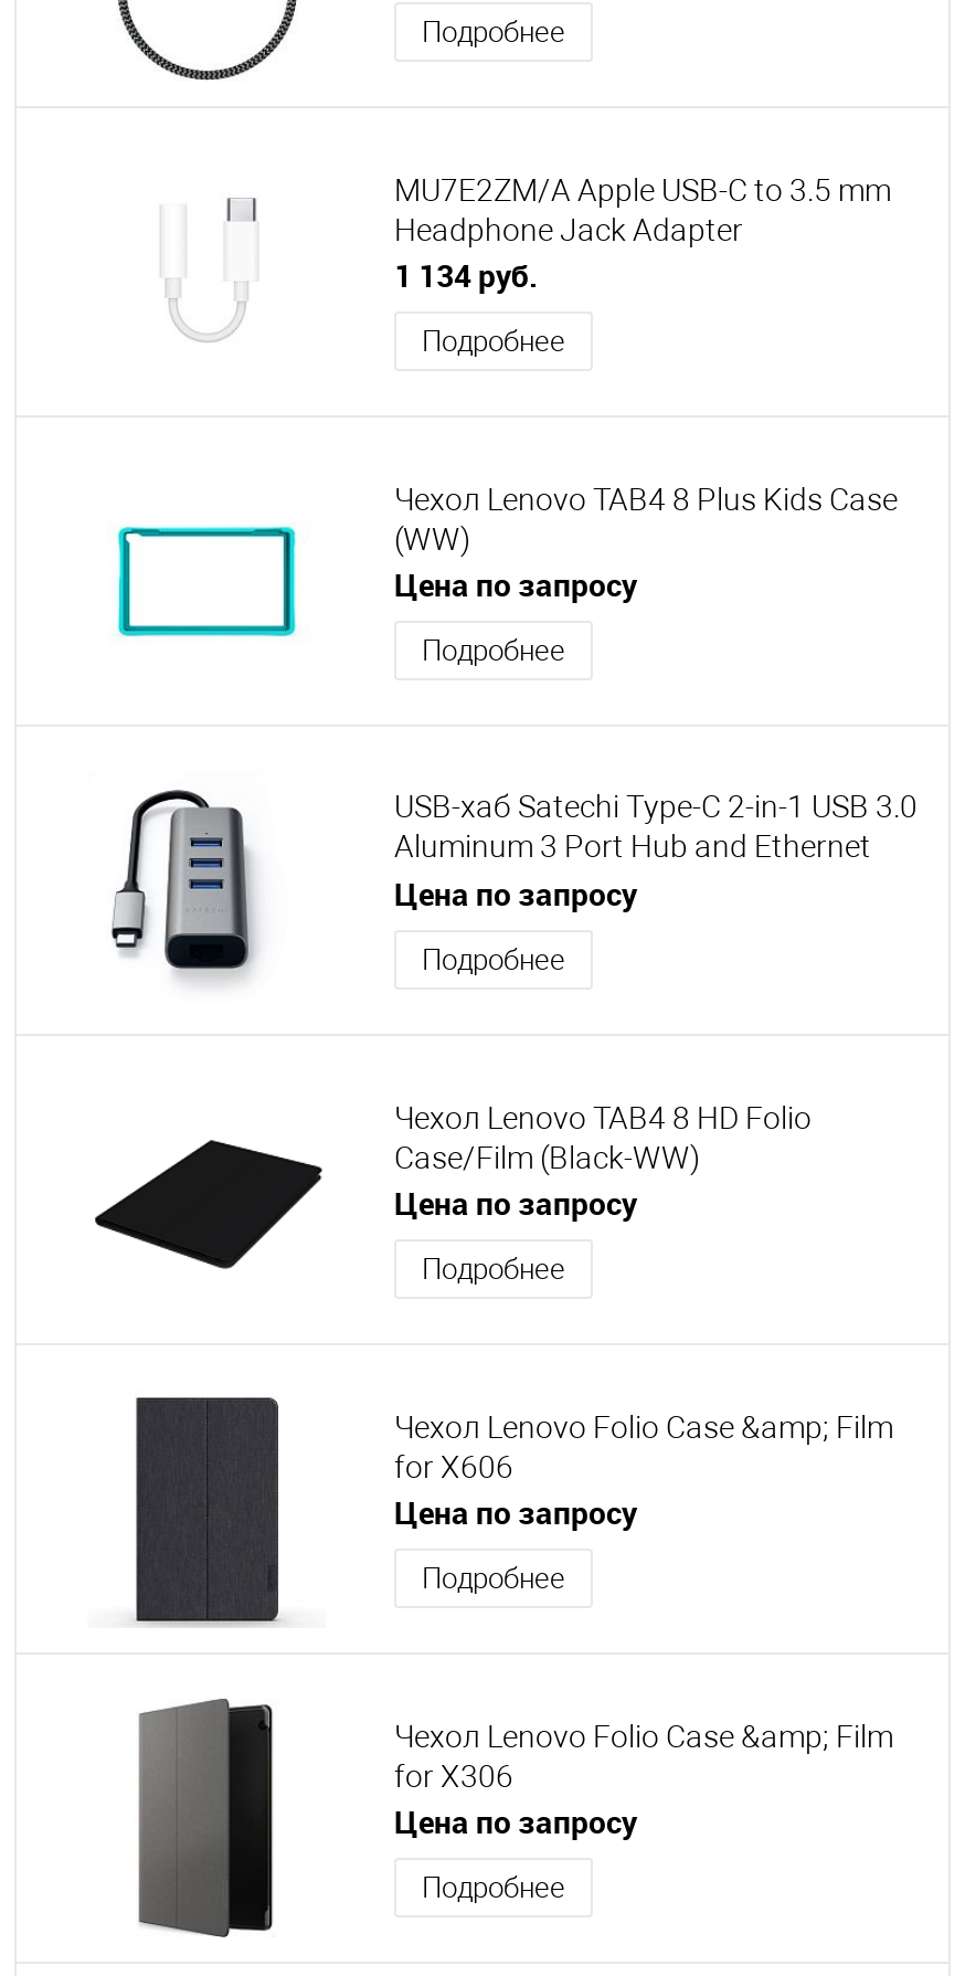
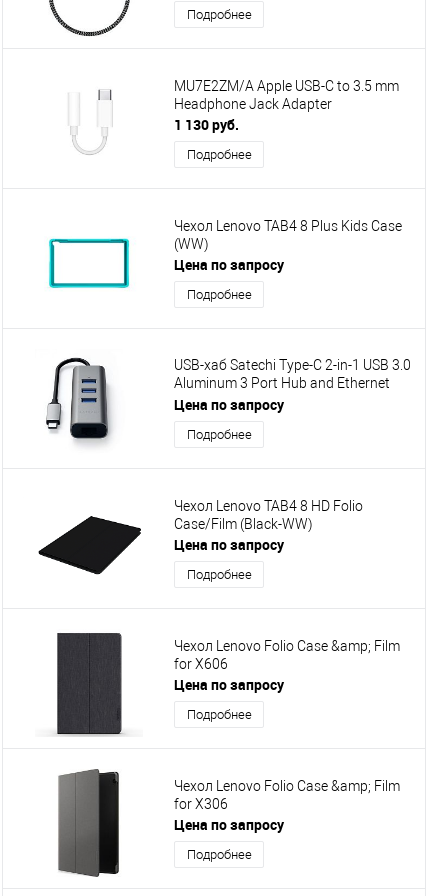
- 1 134 руб.
+ 1 130 руб.
